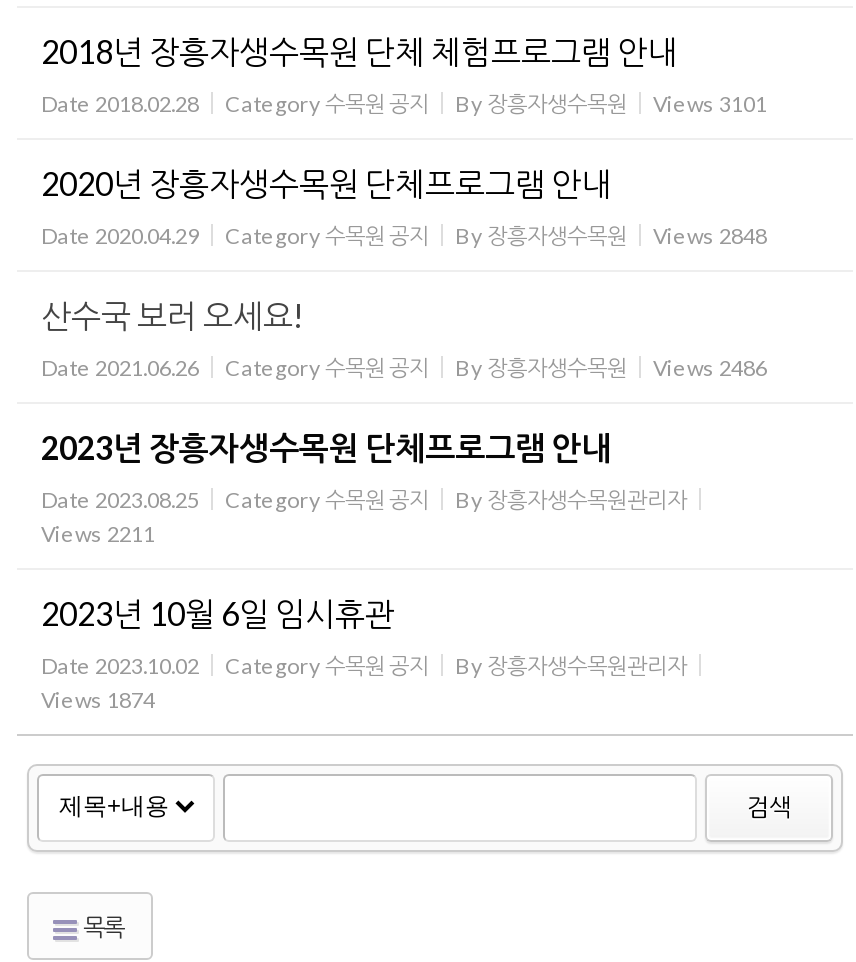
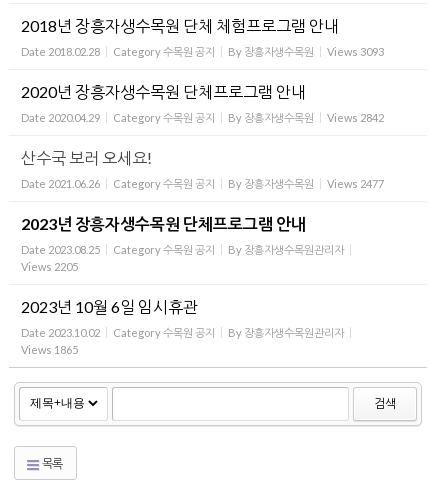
- Date 2018.02.28 Category 수목원 공지 By 장흥자생수목원 Views 3101
+ Date 2018.02.28 Category 수목원 공지 By 장흥자생수목원 Views 3093

- Date 2020.04.29 Category 수목원 공지 By 장흥자생수목원 Views 2848
+ Date 2020.04.29 Category 수목원 공지 By 장흥자생수목원 Views 2842

- Date 2021.06.26 Category 수목원 공지 By 장흥자생수목원 Views 2486
+ Date 2021.06.26 Category 수목원 공지 By 장흥자생수목원 Views 2477

- Views 2211
+ Views 2205

- Views 1874
+ Views 1865
